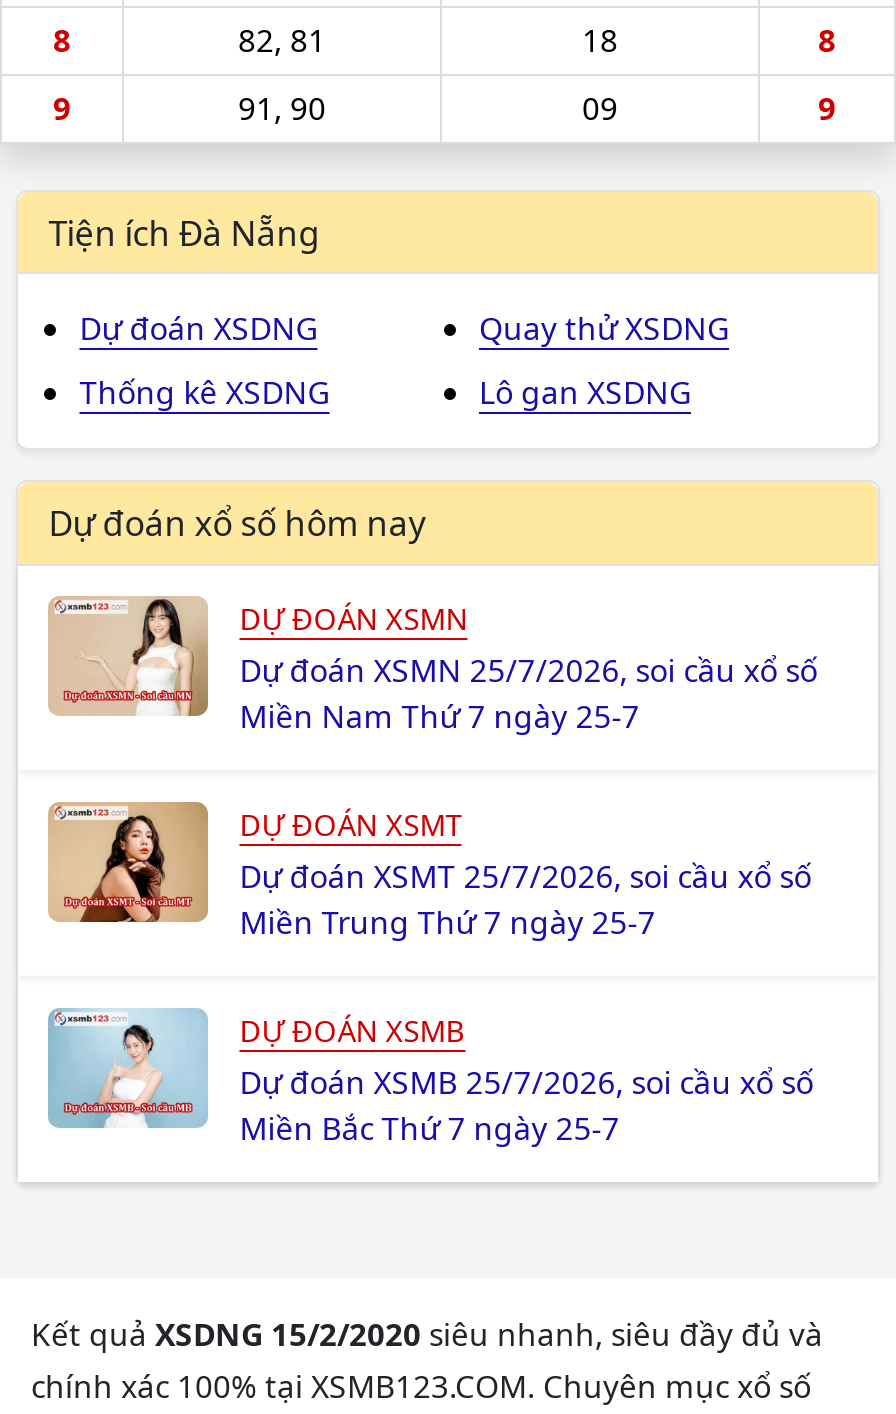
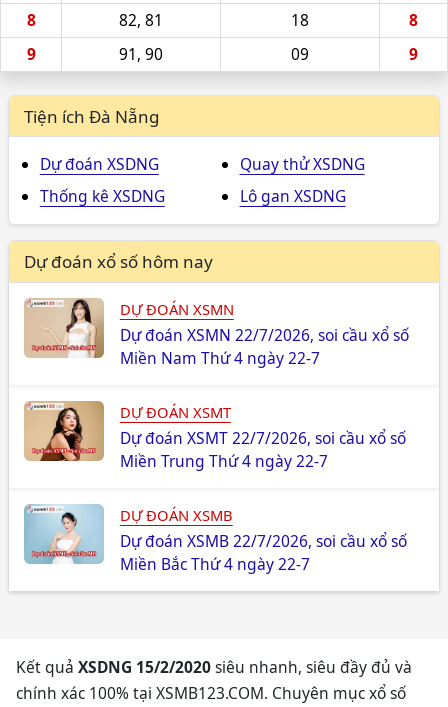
- Dự đoán XSMN 25/7/2026, soi cầu xổ số
+ Dự đoán XSMN 22/7/2026, soi cầu xổ số

- Miền Nam Thứ 7 ngày 25-7
+ Miền Nam Thứ 4 ngày 22-7

- Dự đoán XSMT 25/7/2026, soi cầu xổ số
+ Dự đoán XSMT 22/7/2026, soi cầu xổ số

- Miền Trung Thứ 7 ngày 25-7
+ Miền Trung Thứ 4 ngày 22-7

- Dự đoán XSMB 25/7/2026, soi cầu xổ số
+ Dự đoán XSMB 22/7/2026, soi cầu xổ số

- Miền Bắc Thứ 7 ngày 25-7
+ Miền Bắc Thứ 4 ngày 22-7
